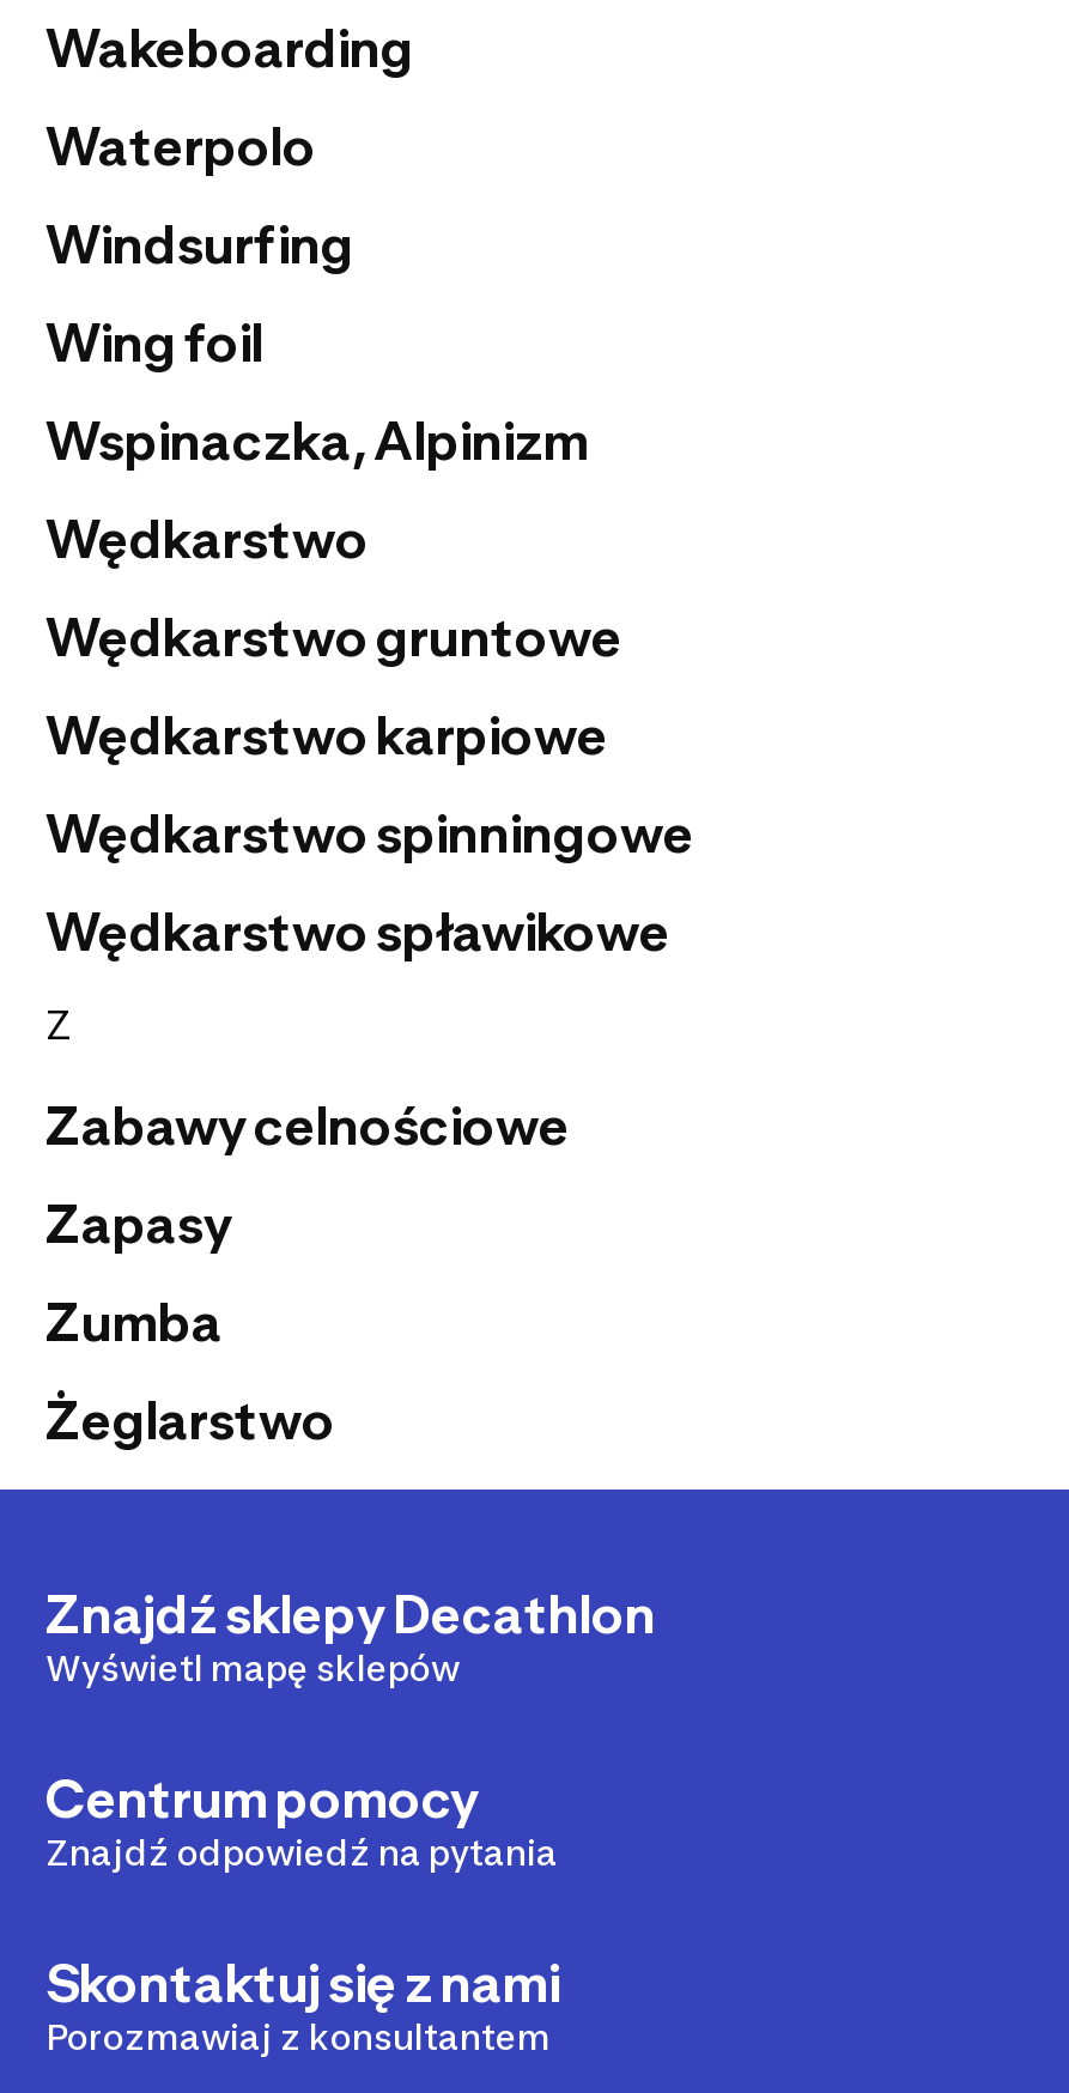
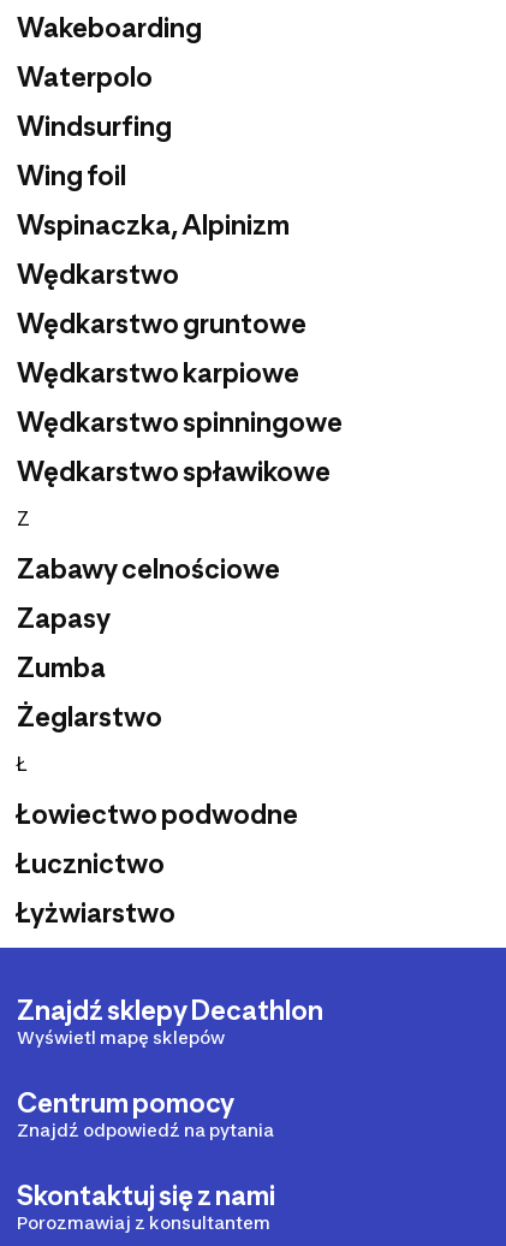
+ Ł
+ Łowiectwo podwodne
+ Łucznictwo
+ Łyżwiarstwo
